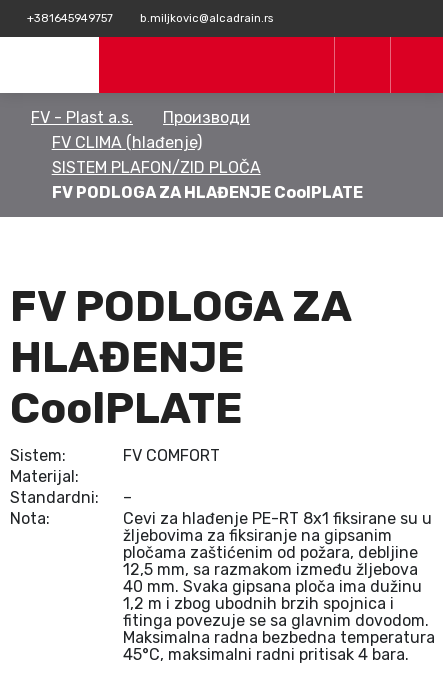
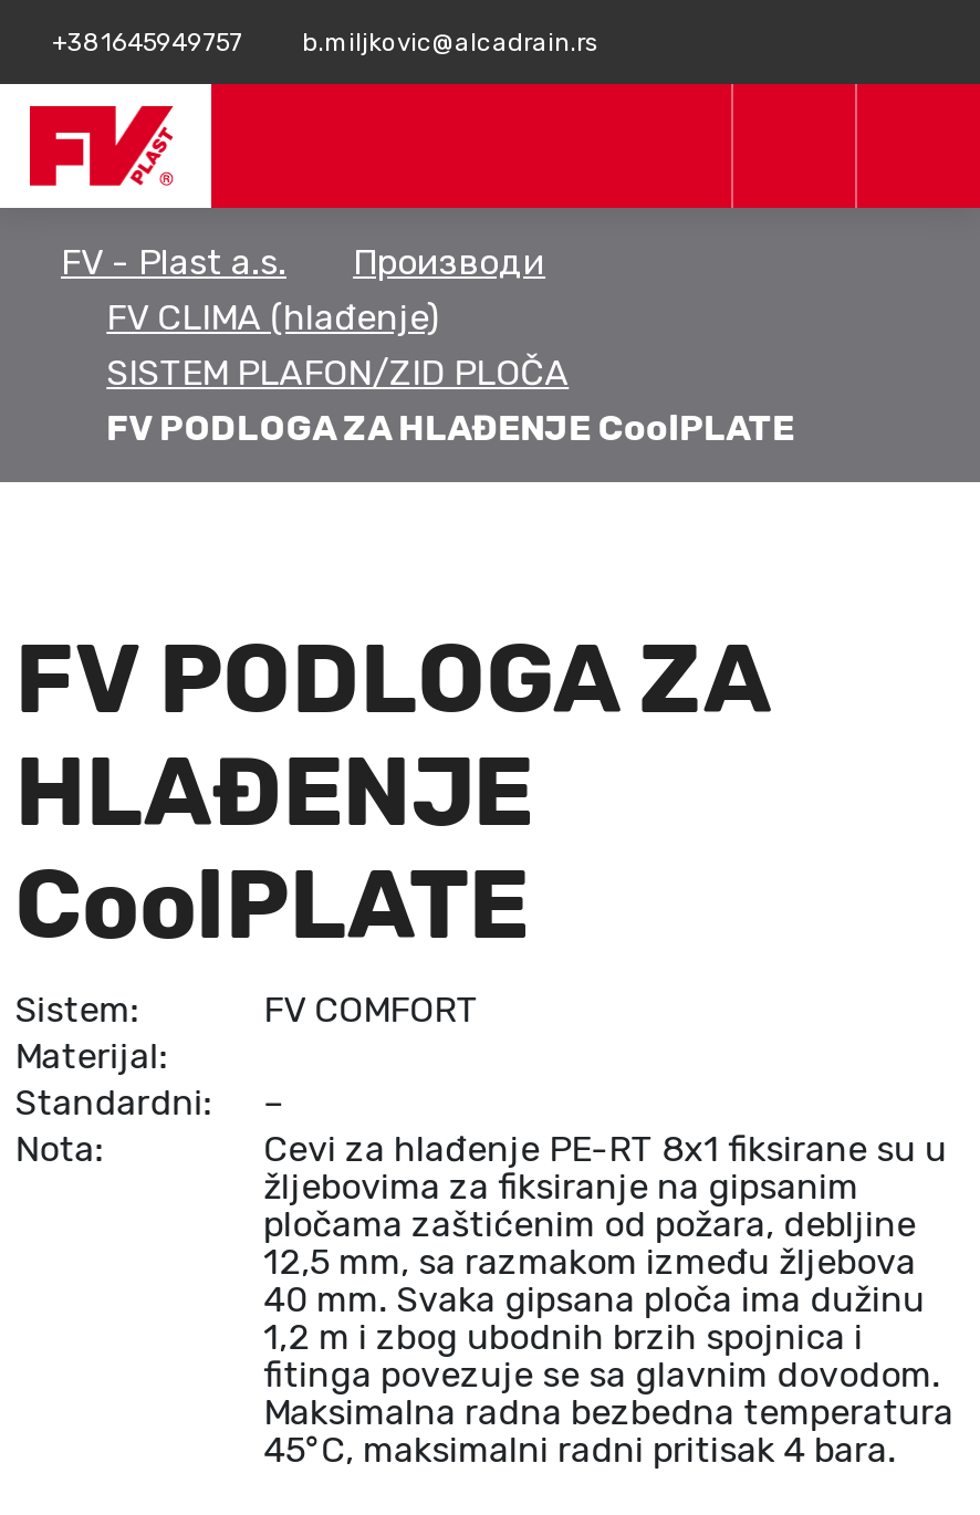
+ [image]
